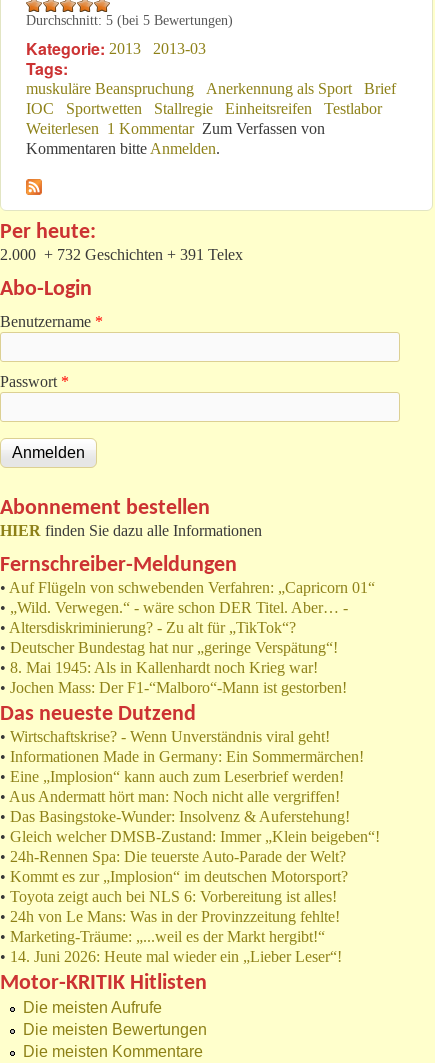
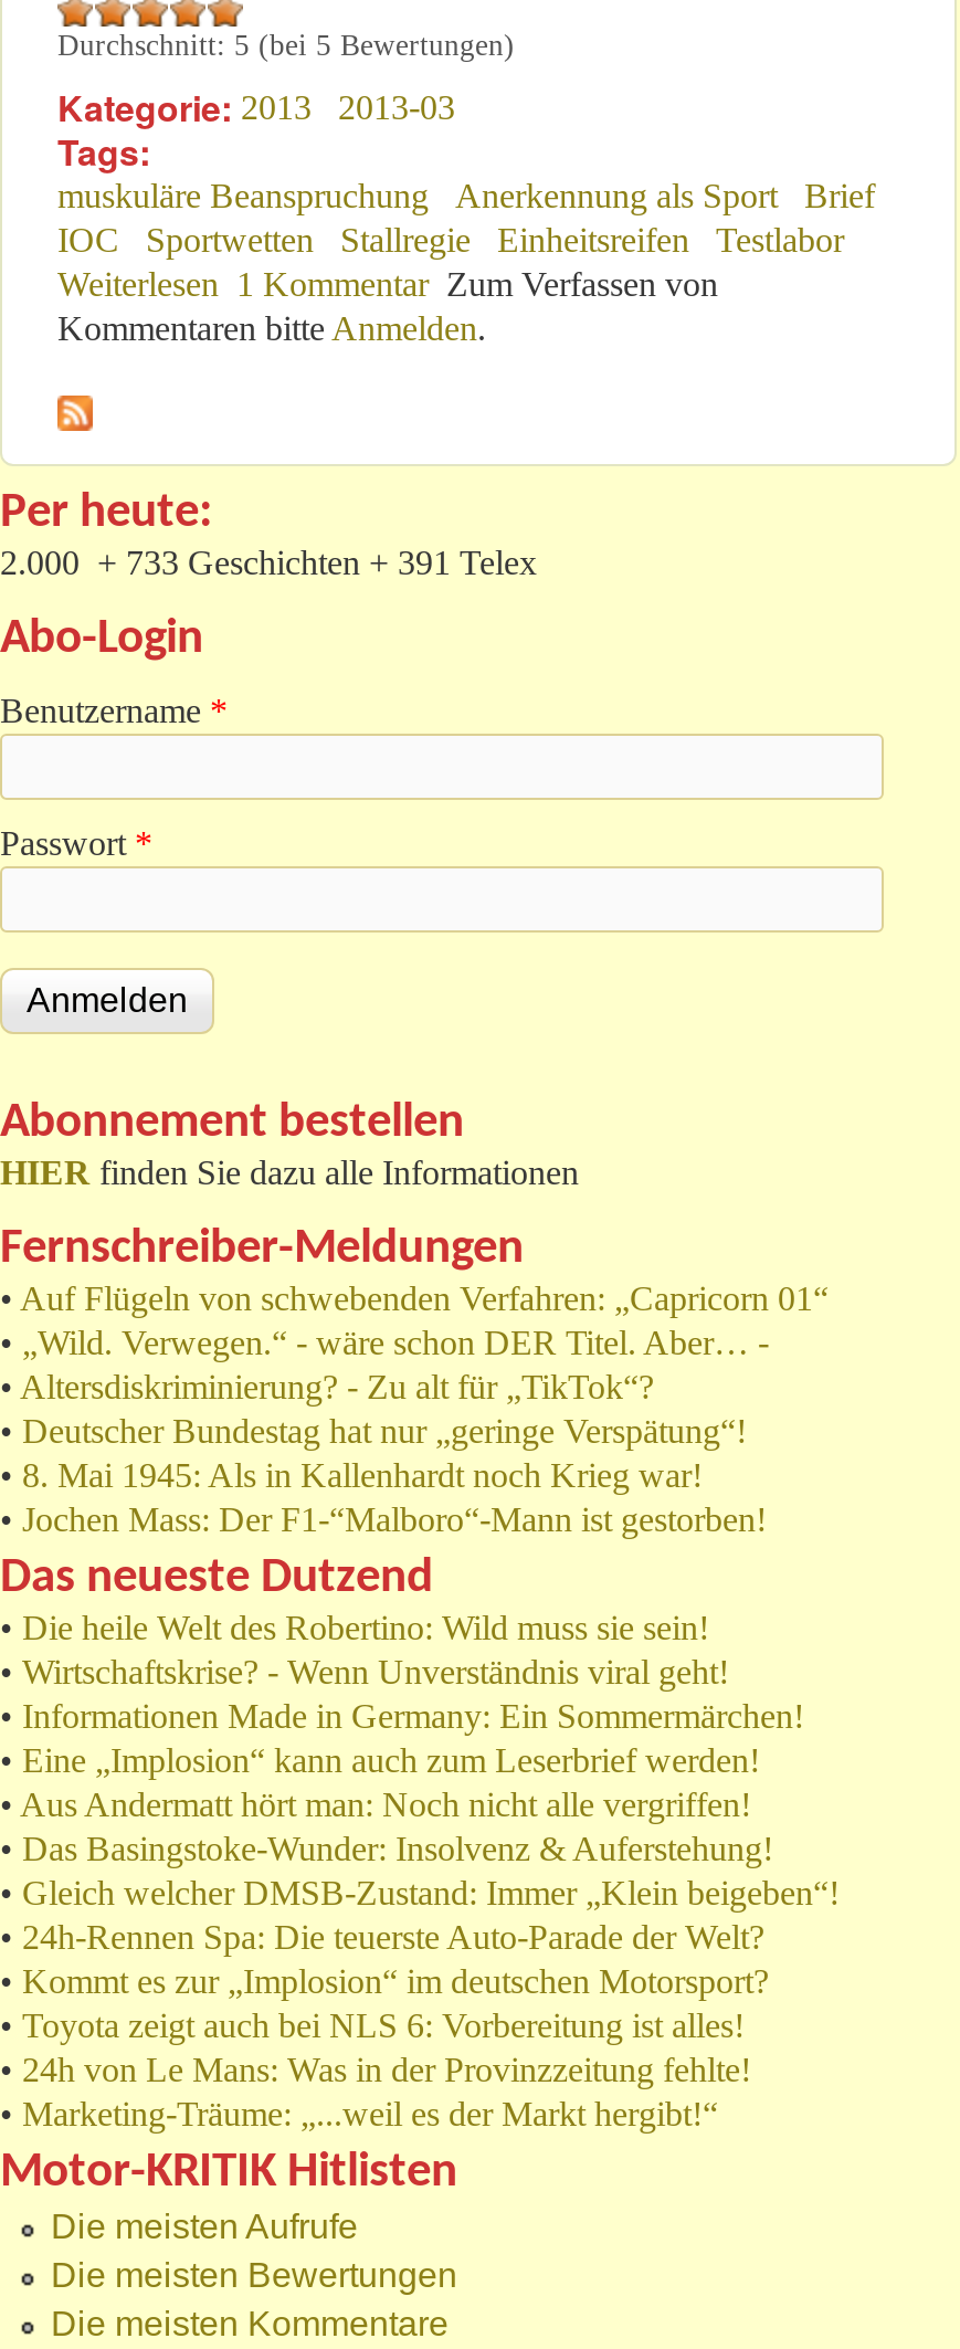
- 2.000 + 732 Geschichten + 391 Telex
+ 2.000 + 733 Geschichten + 391 Telex

+ • Die heile Welt des Robertino: Wild muss sie sein!

moved down: • Wirtschaftskrise? - Wenn Unverständnis viral geht! | • Informationen Made in Germany: Ein Sommermärchen! | • Eine „Implosion“ kann auch zum Leserbrief werden! | ... | • 24h von Le Mans: Was in der Provinzzeitung fehlte! | • Marketing-Träume: „...weil es der Markt hergibt!“

- • 14. Juni 2026: Heute mal wieder ein „Lieber Leser“!
